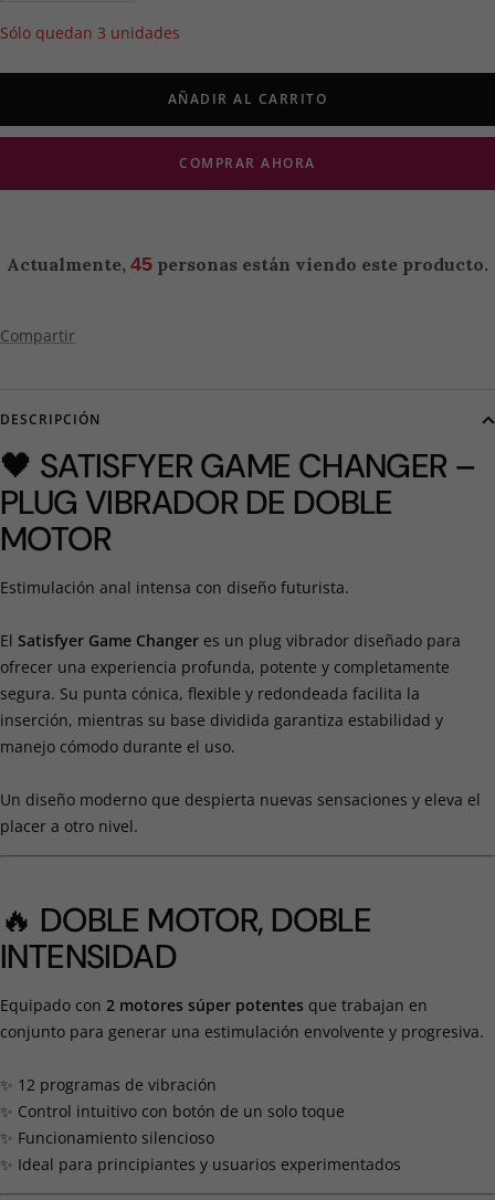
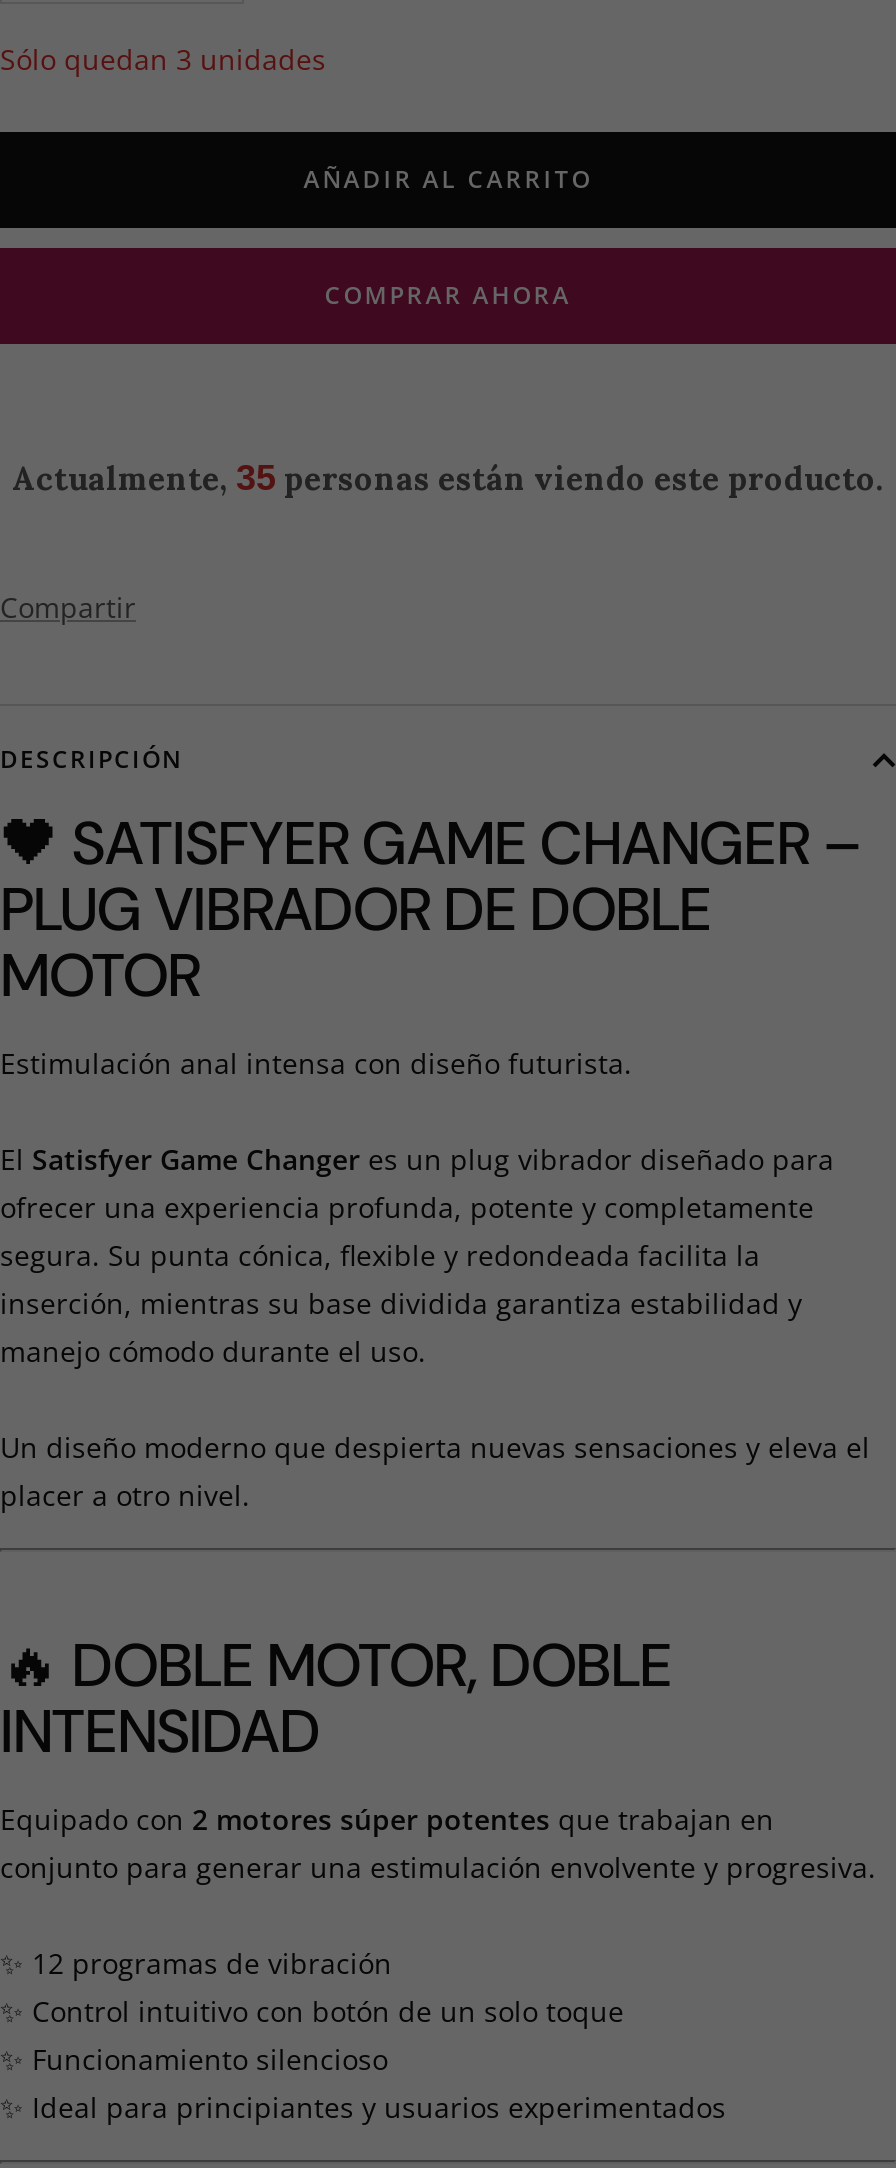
- Actualmente, 45 personas están viendo este producto.
+ Actualmente, 35 personas están viendo este producto.
